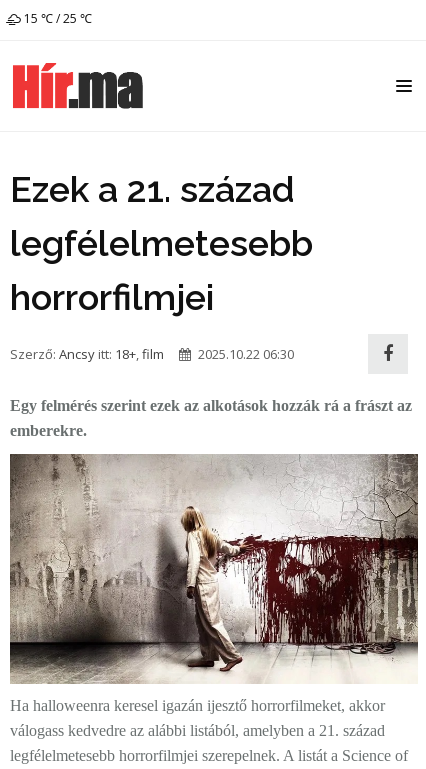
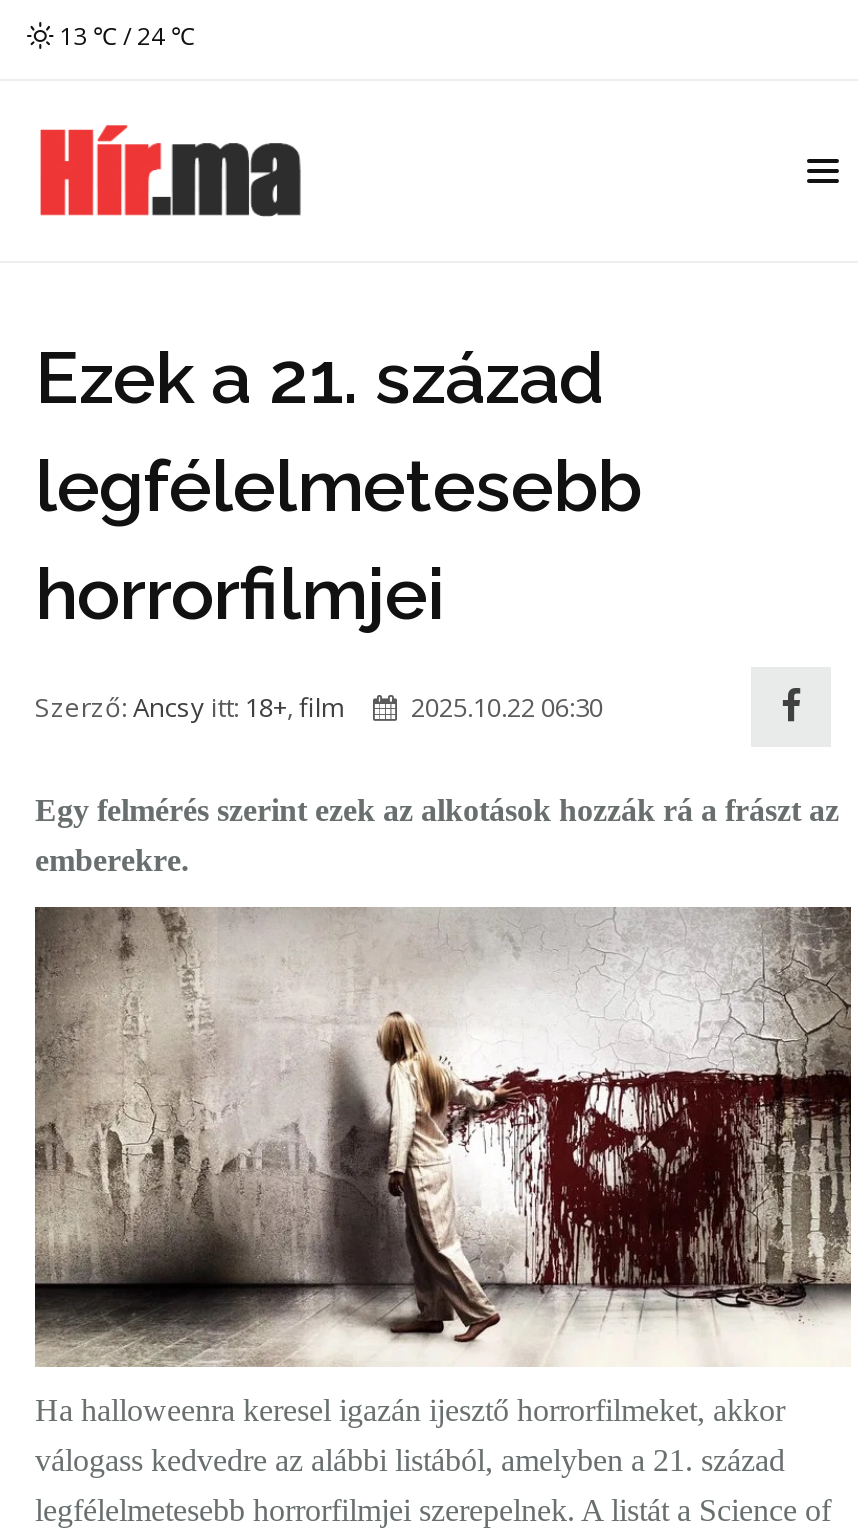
- 15 ℃ / 25 ℃
+ 13 ℃ / 24 ℃
